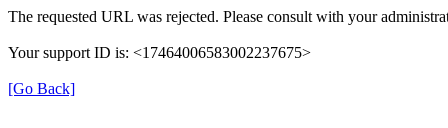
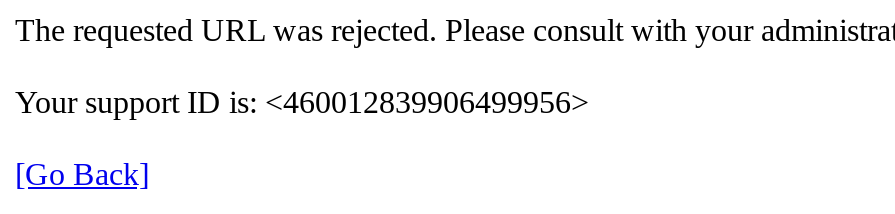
- Your support ID is: <17464006583002237675>
+ Your support ID is: <460012839906499956>
